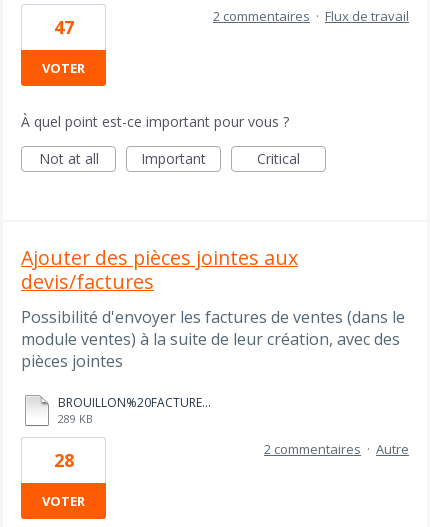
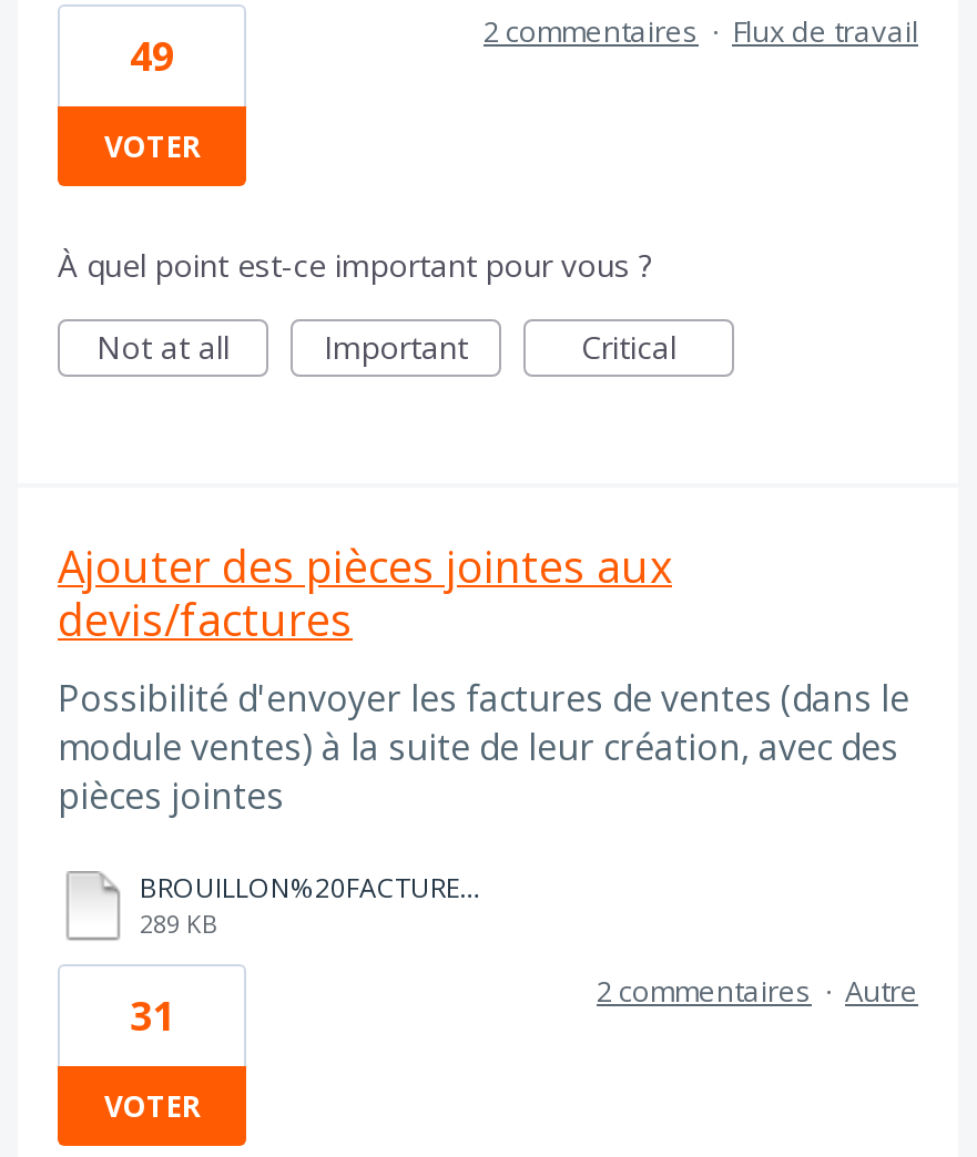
- 47
+ 49

- 28
+ 31
